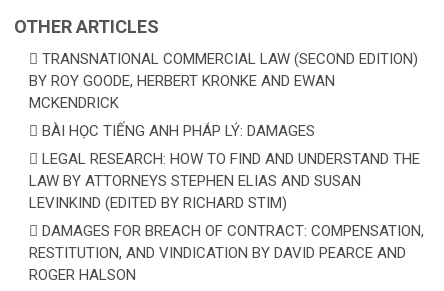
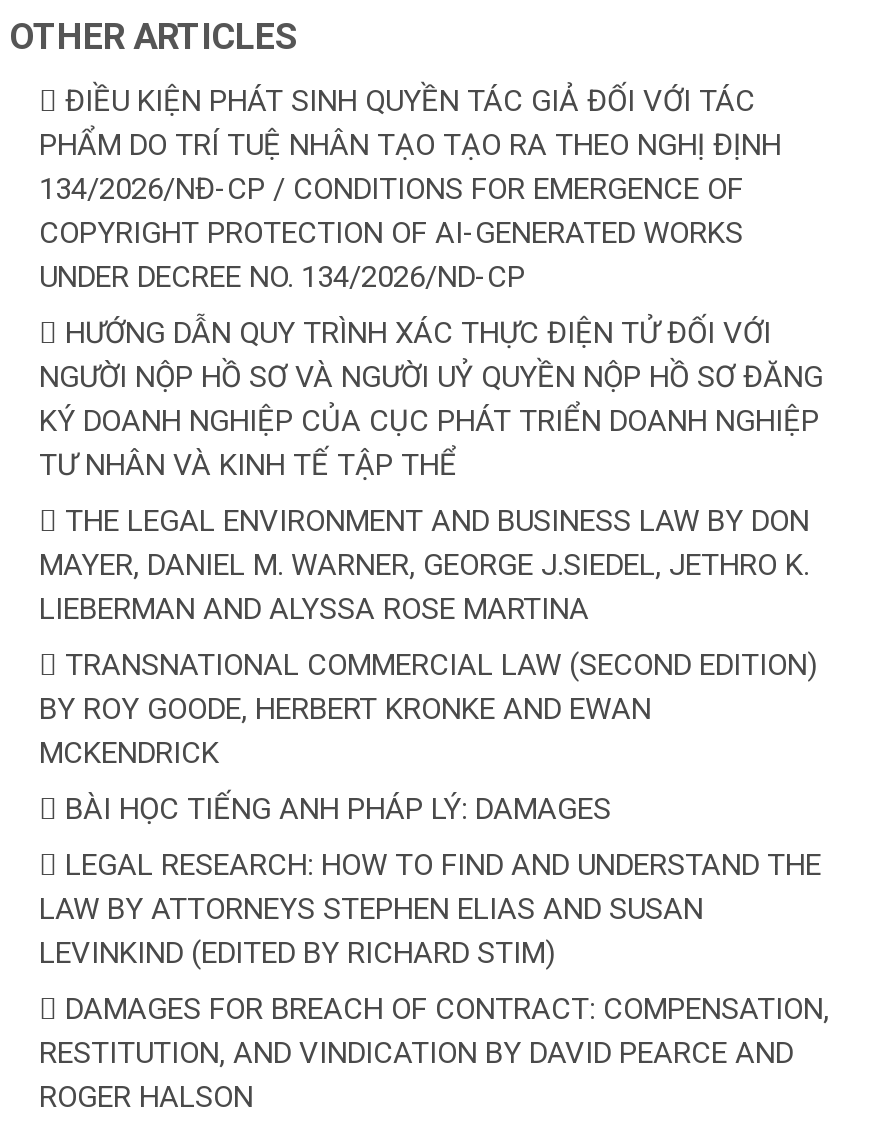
+ ĐIỀU KIỆN PHÁT SINH QUYỀN TÁC GIẢ ĐỐI VỚI TÁC
+ PHẨM DO TRÍ TUỆ NHÂN TẠO TẠO RA THEO NGHỊ ĐỊNH
+ 134/2026/NĐ-CP / CONDITIONS FOR EMERGENCE OF
+ COPYRIGHT PROTECTION OF AI-GENERATED WORKS
+ UNDER DECREE NO. 134/2026/ND-CP
+ HƯỚNG DẪN QUY TRÌNH XÁC THỰC ĐIỆN TỬ ĐỐI VỚI
+ NGƯỜI NỘP HỒ SƠ VÀ NGƯỜI UỶ QUYỀN NỘP HỒ SƠ ĐĂNG
+ KÝ DOANH NGHIỆP CỦA CỤC PHÁT TRIỂN DOANH NGHIỆP
+ TƯ NHÂN VÀ KINH TẾ TẬP THỂ
+ THE LEGAL ENVIRONMENT AND BUSINESS LAW BY DON
+ MAYER, DANIEL M. WARNER, GEORGE J.SIEDEL, JETHRO K.
+ LIEBERMAN AND ALYSSA ROSE MARTINA
